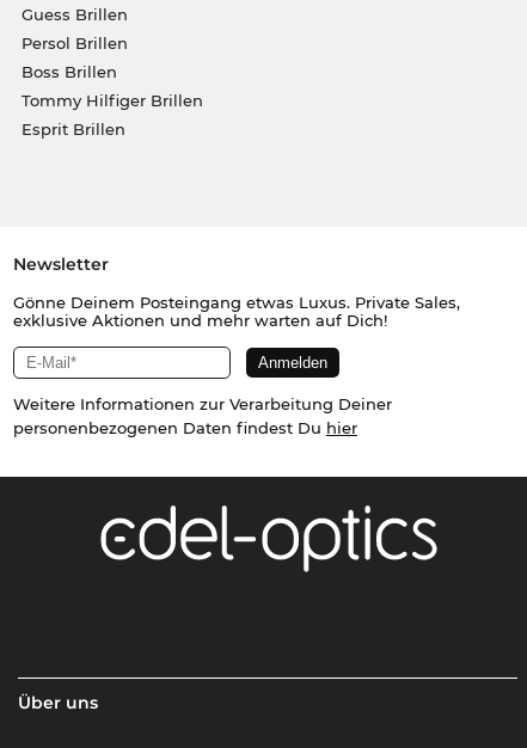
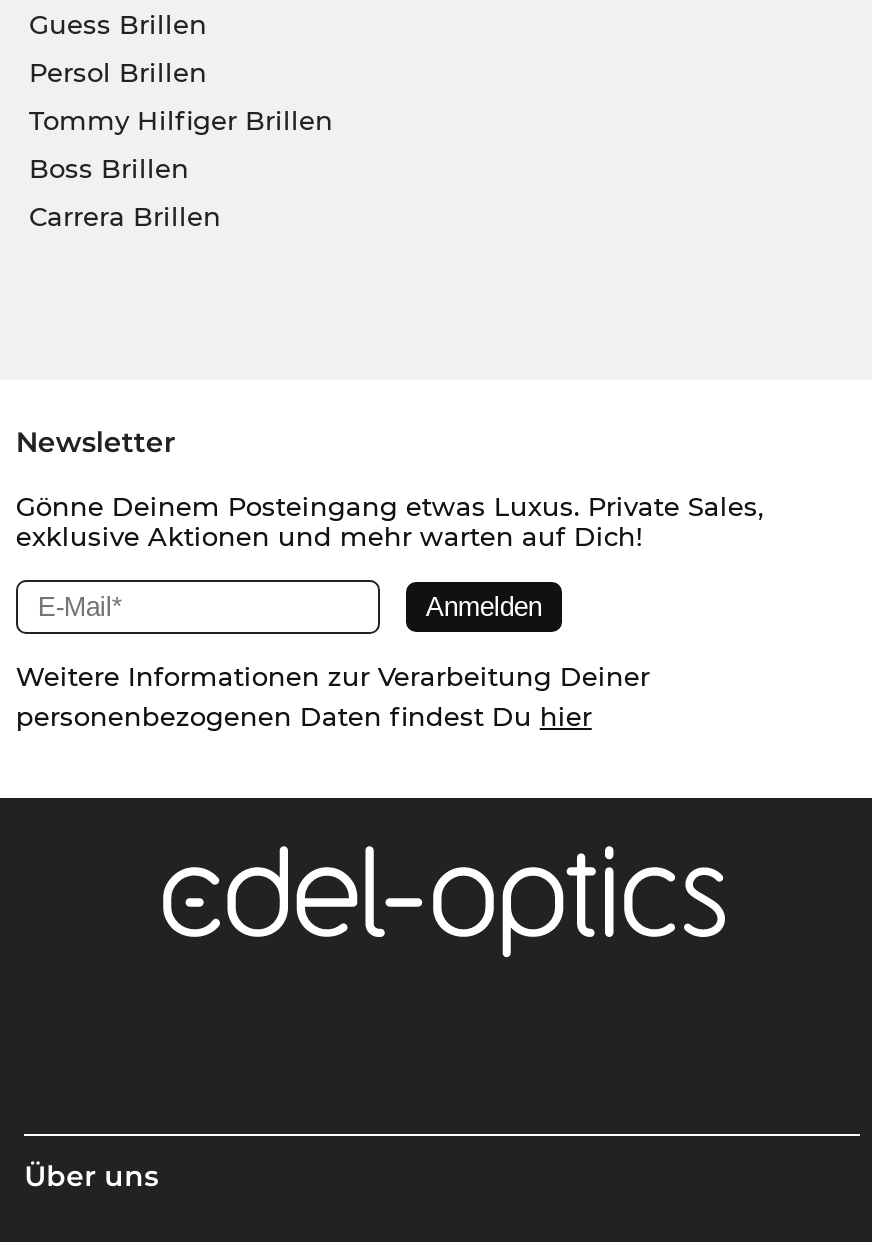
moved down: Boss Brillen

moved up: Tommy Hilfiger Brillen

- Esprit Brillen
+ Carrera Brillen
